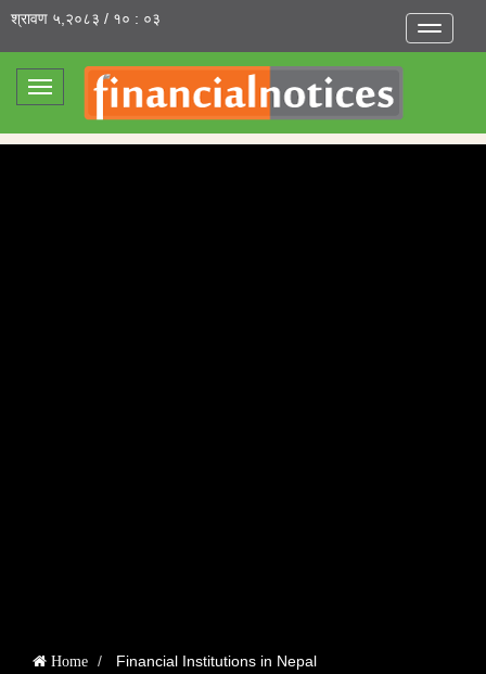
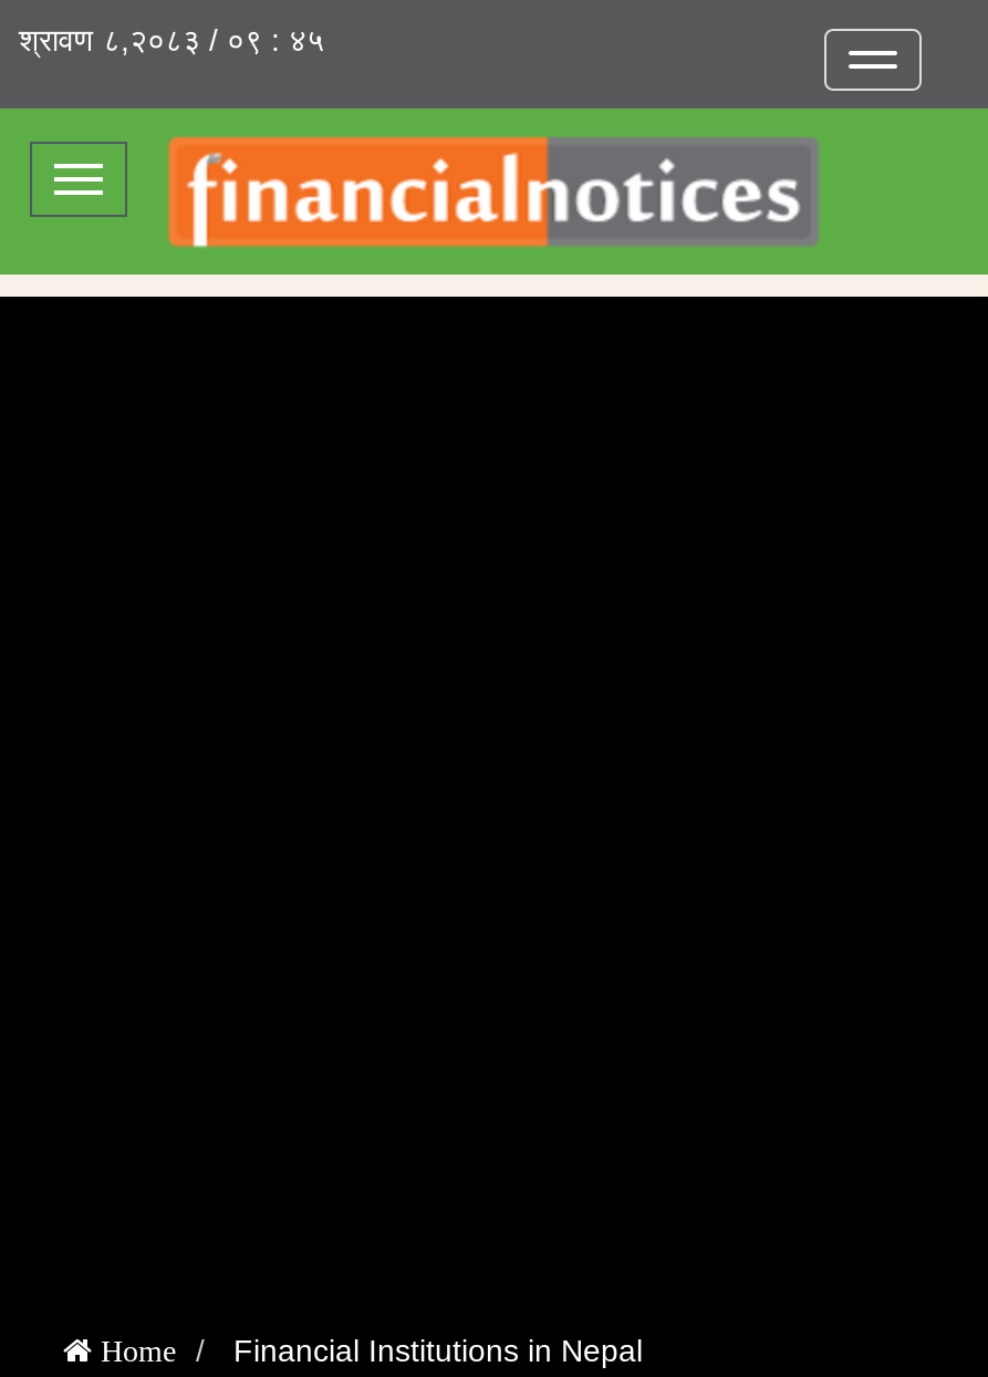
- श्रावण ५,२०८३ / १० : ०३
+ श्रावण ८,२०८३ / ०९ : ४५
